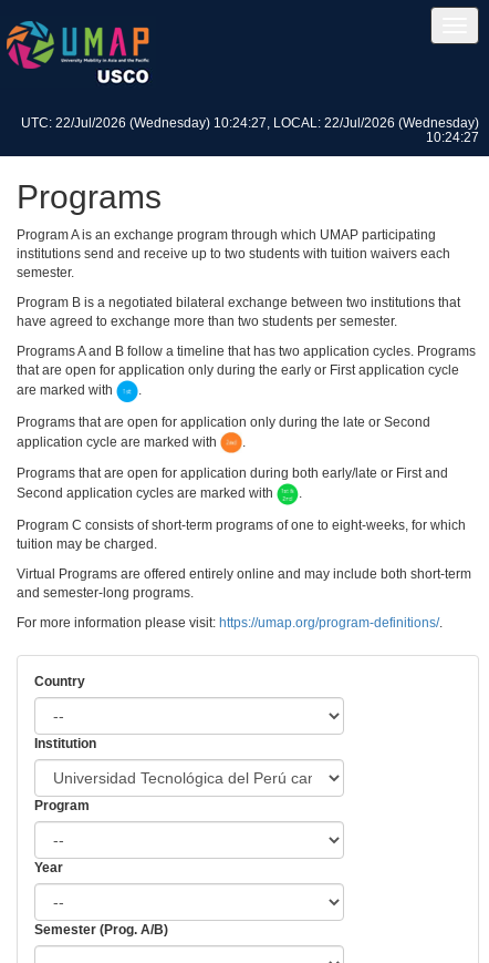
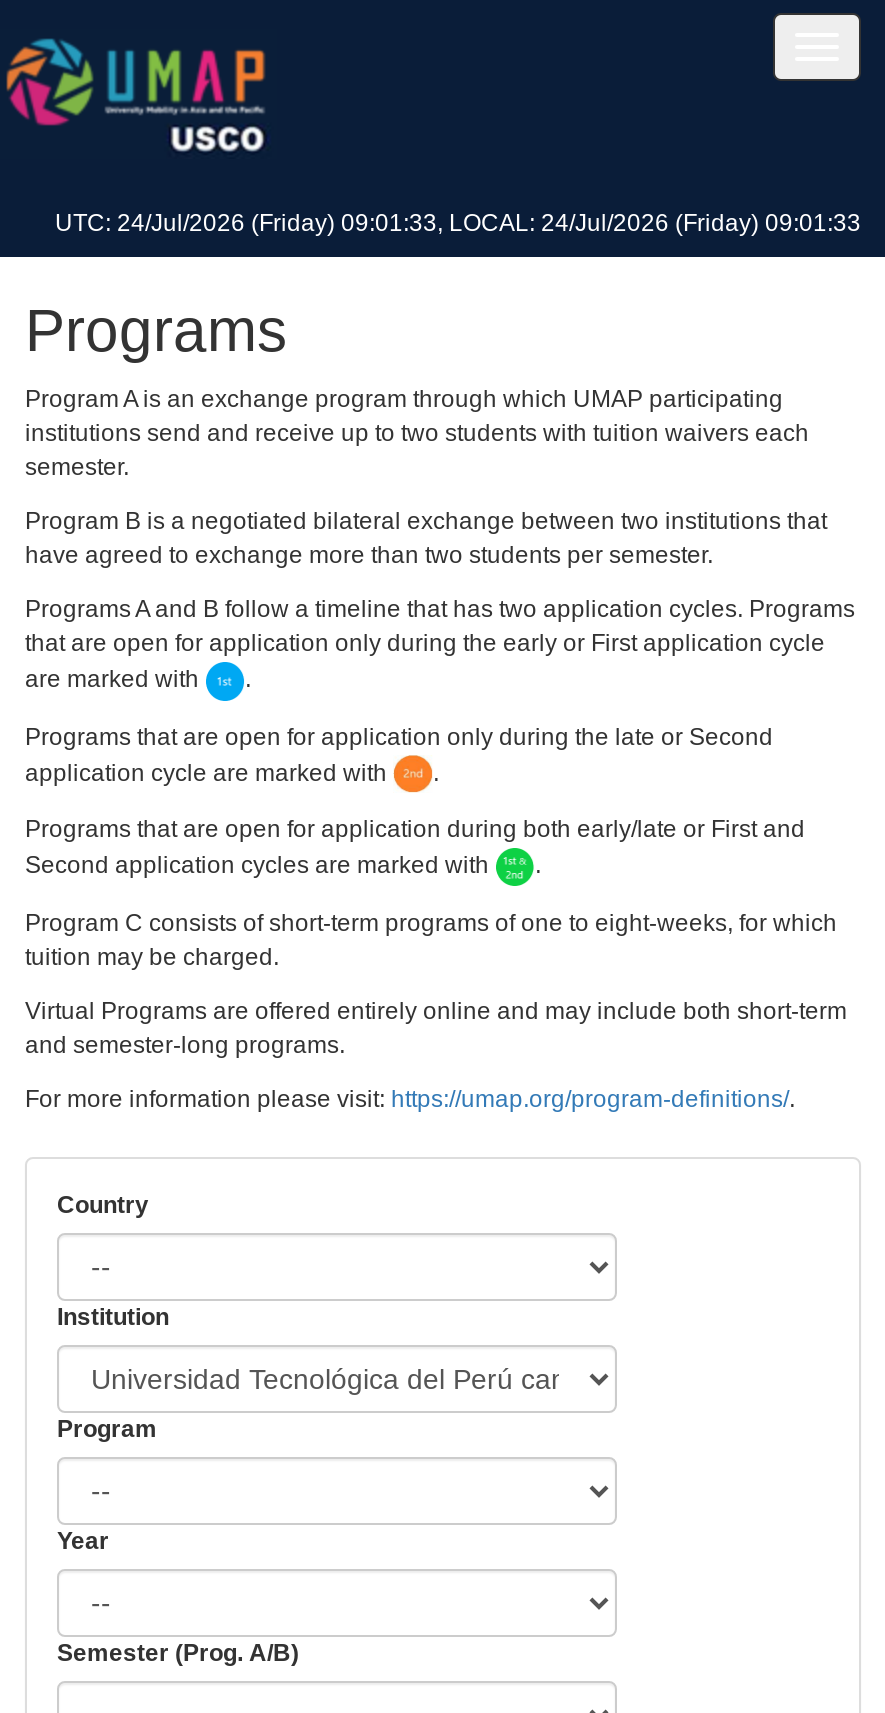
- UTC: 22/Jul/2026 (Wednesday) 10:24:27, LOCAL: 22/Jul/2026 (Wednesday)
- 10:24:27
+ UTC: 24/Jul/2026 (Friday) 09:01:33, LOCAL: 24/Jul/2026 (Friday) 09:01:33
